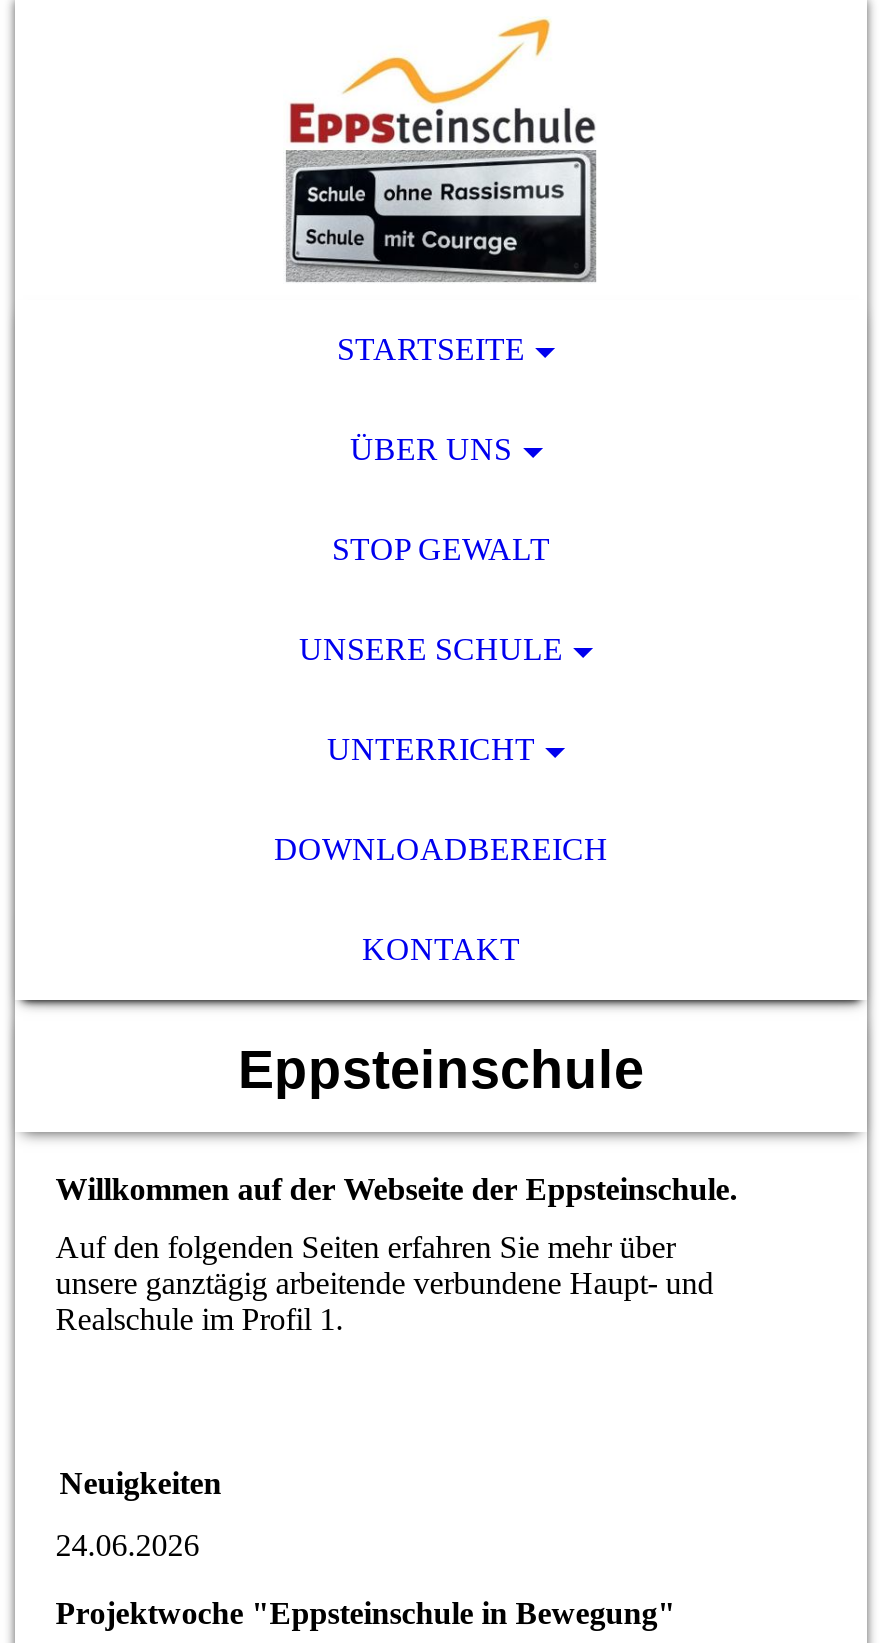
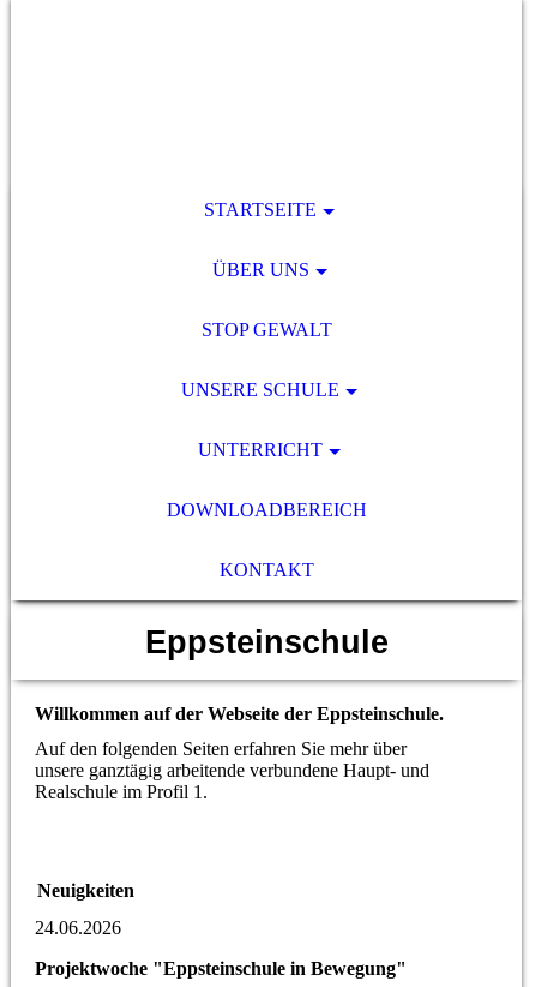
- [image]
